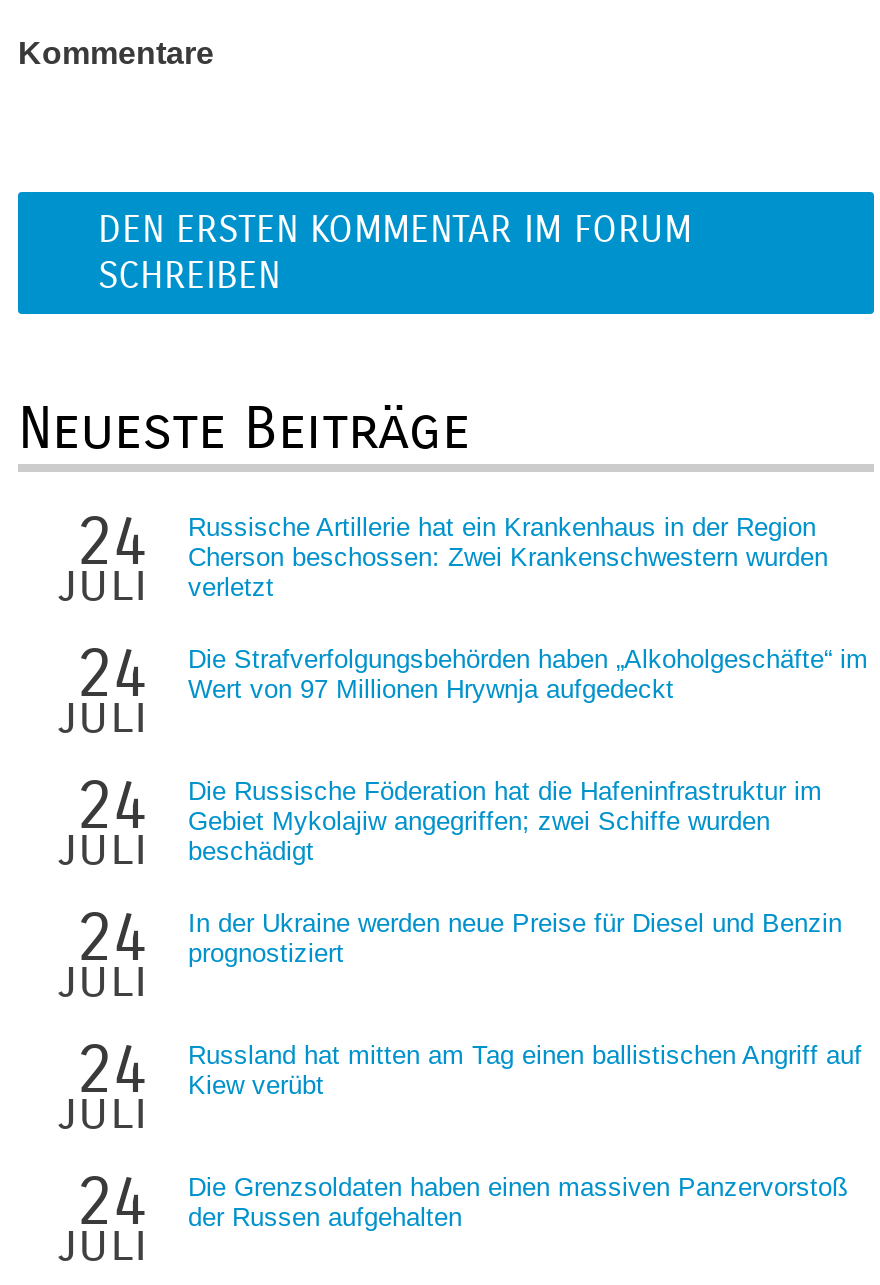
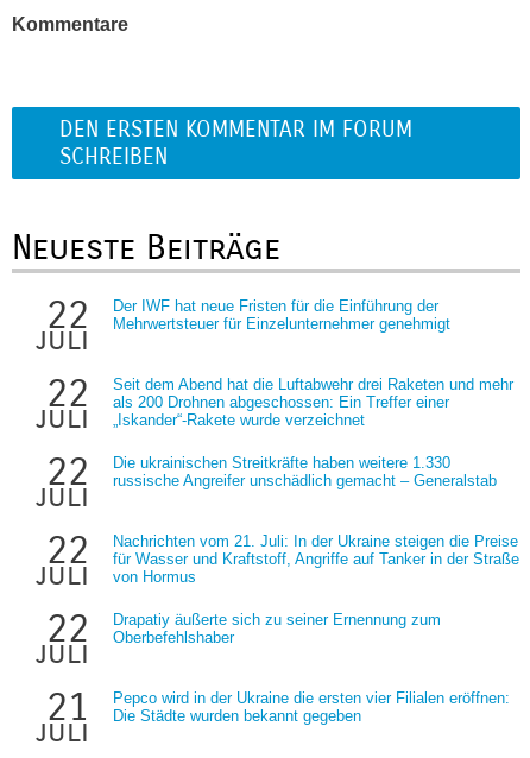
- 24
+ 22

- Russische Artillerie hat ein Krankenhaus in der Region
- Cherson beschossen: Zwei Krankenschwestern wurden
- verletzt
- 24
+ Der IWF hat neue Fristen für die Einführung der
+ Mehrwertsteuer für Einzelunternehmer genehmigt
+ 22

- Die Strafverfolgungsbehörden haben „Alkoholgeschäfte“ im
- Wert von 97 Millionen Hrywnja aufgedeckt
- 24
+ Seit dem Abend hat die Luftabwehr drei Raketen und mehr
+ als 200 Drohnen abgeschossen: Ein Treffer einer
+ „Iskander“-Rakete wurde verzeichnet
+ 22

- Die Russische Föderation hat die Hafeninfrastruktur im
- Gebiet Mykolajiw angegriffen; zwei Schiffe wurden
- beschädigt
- 24
+ Die ukrainischen Streitkräfte haben weitere 1.330
+ russische Angreifer unschädlich gemacht – Generalstab
+ 22

- In der Ukraine werden neue Preise für Diesel und Benzin
- prognostiziert
- 24
+ Nachrichten vom 21. Juli: In der Ukraine steigen die Preise
+ für Wasser und Kraftstoff, Angriffe auf Tanker in der Straße
+ von Hormus
+ 22

- Russland hat mitten am Tag einen ballistischen Angriff auf
- Kiew verübt
+ Drapatiy äußerte sich zu seiner Ernennung zum
+ Oberbefehlshaber

- 24
+ 21

- Die Grenzsoldaten haben einen massiven Panzervorstoß
- der Russen aufgehalten
+ Pepco wird in der Ukraine die ersten vier Filialen eröffnen:
+ Die Städte wurden bekannt gegeben
